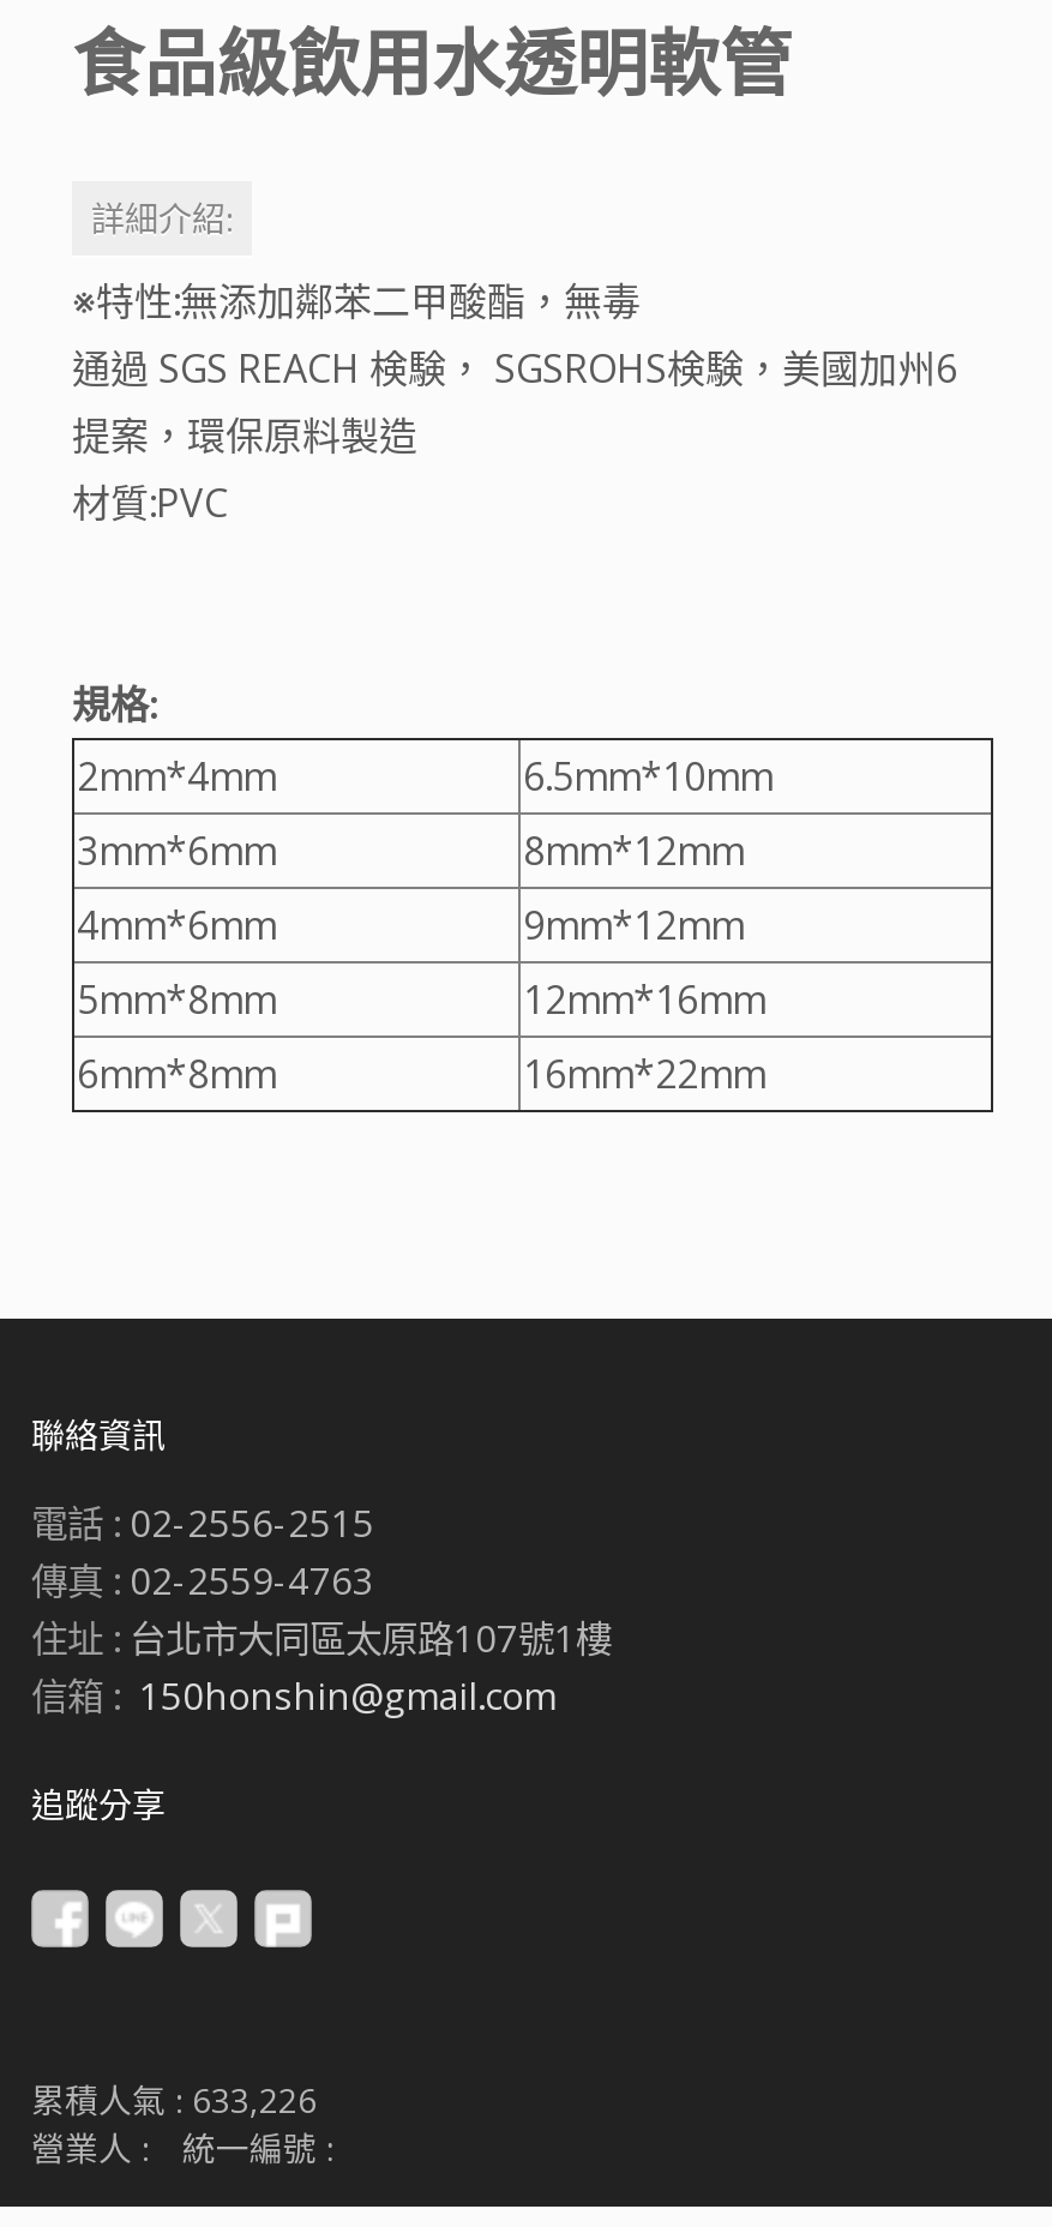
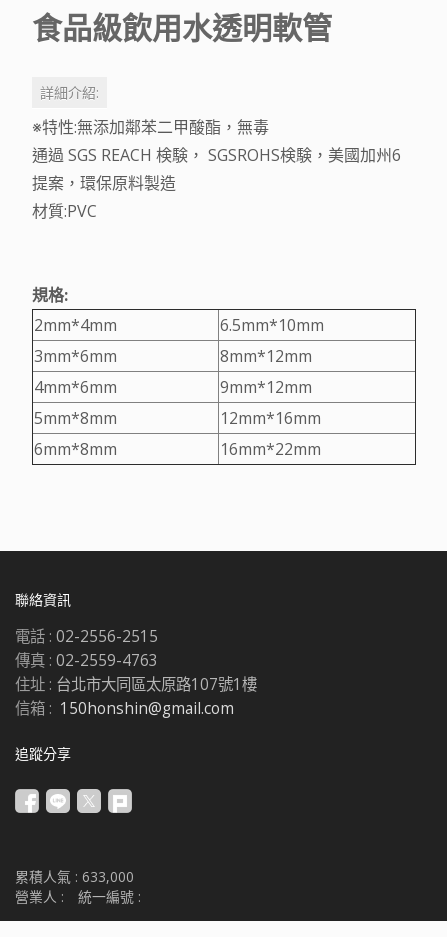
- 累積人氣 : 633,226
+ 累積人氣 : 633,000
